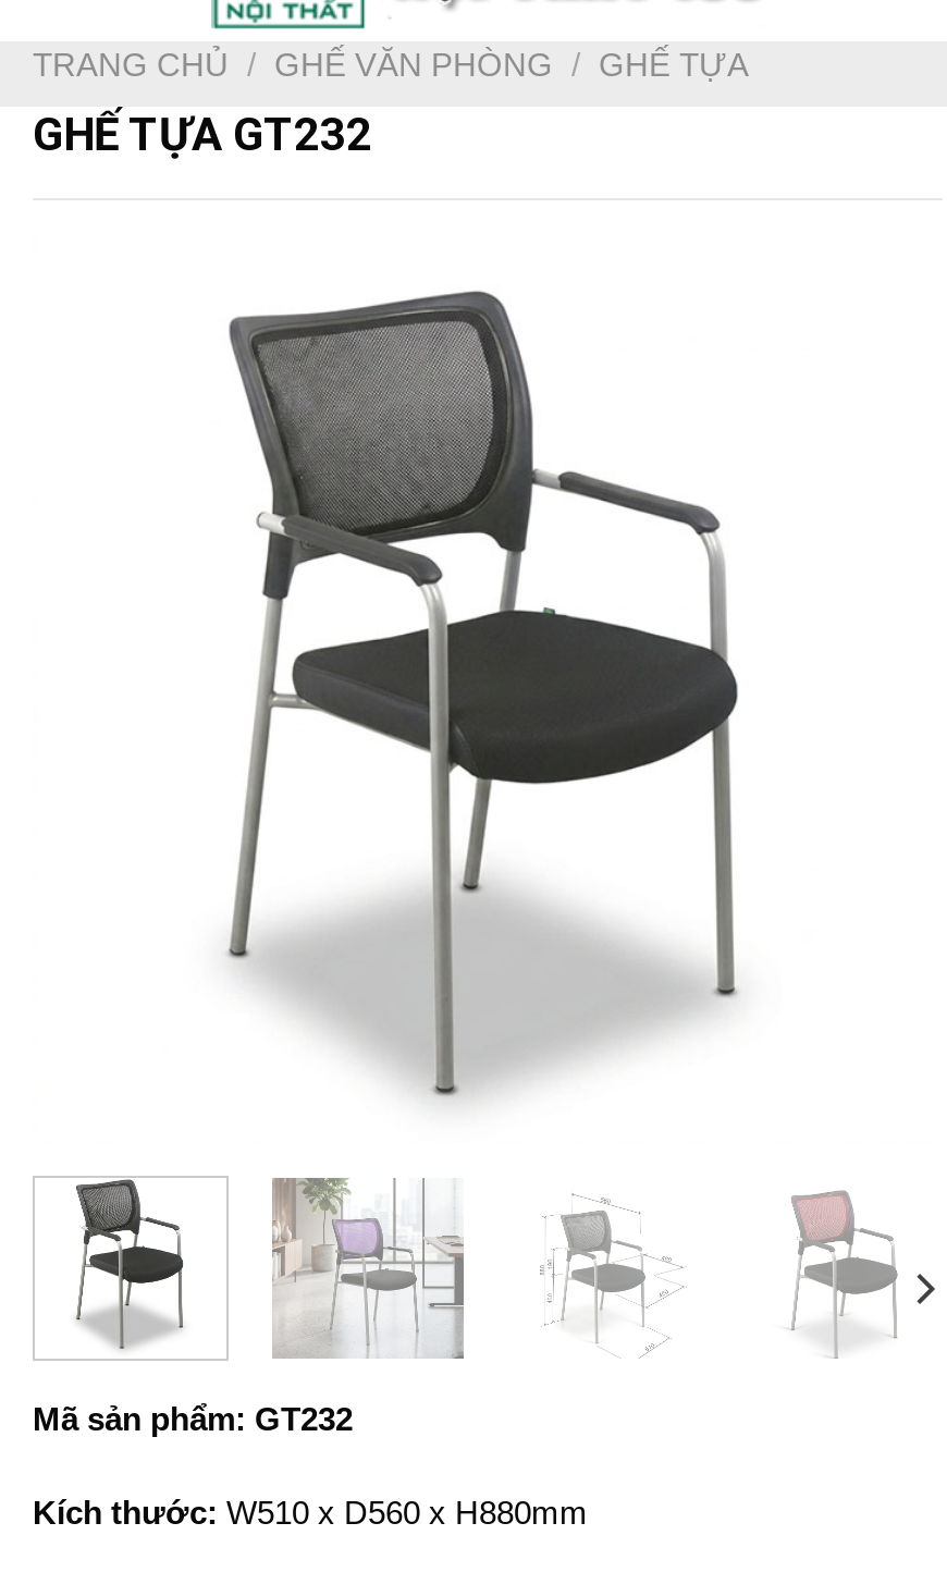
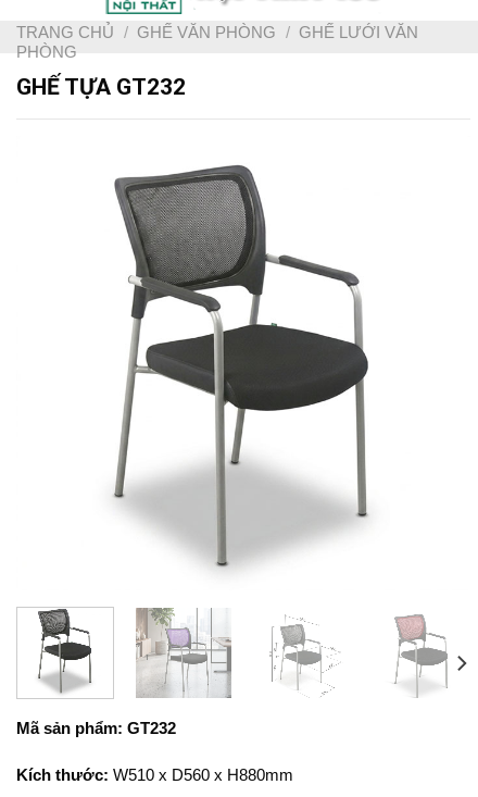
- TRANG CHỦ / GHẾ VĂN PHÒNG / GHẾ TỰA
+ TRANG CHỦ / GHẾ VĂN PHÒNG / GHẾ LƯỚI VĂN
+ PHÒNG
